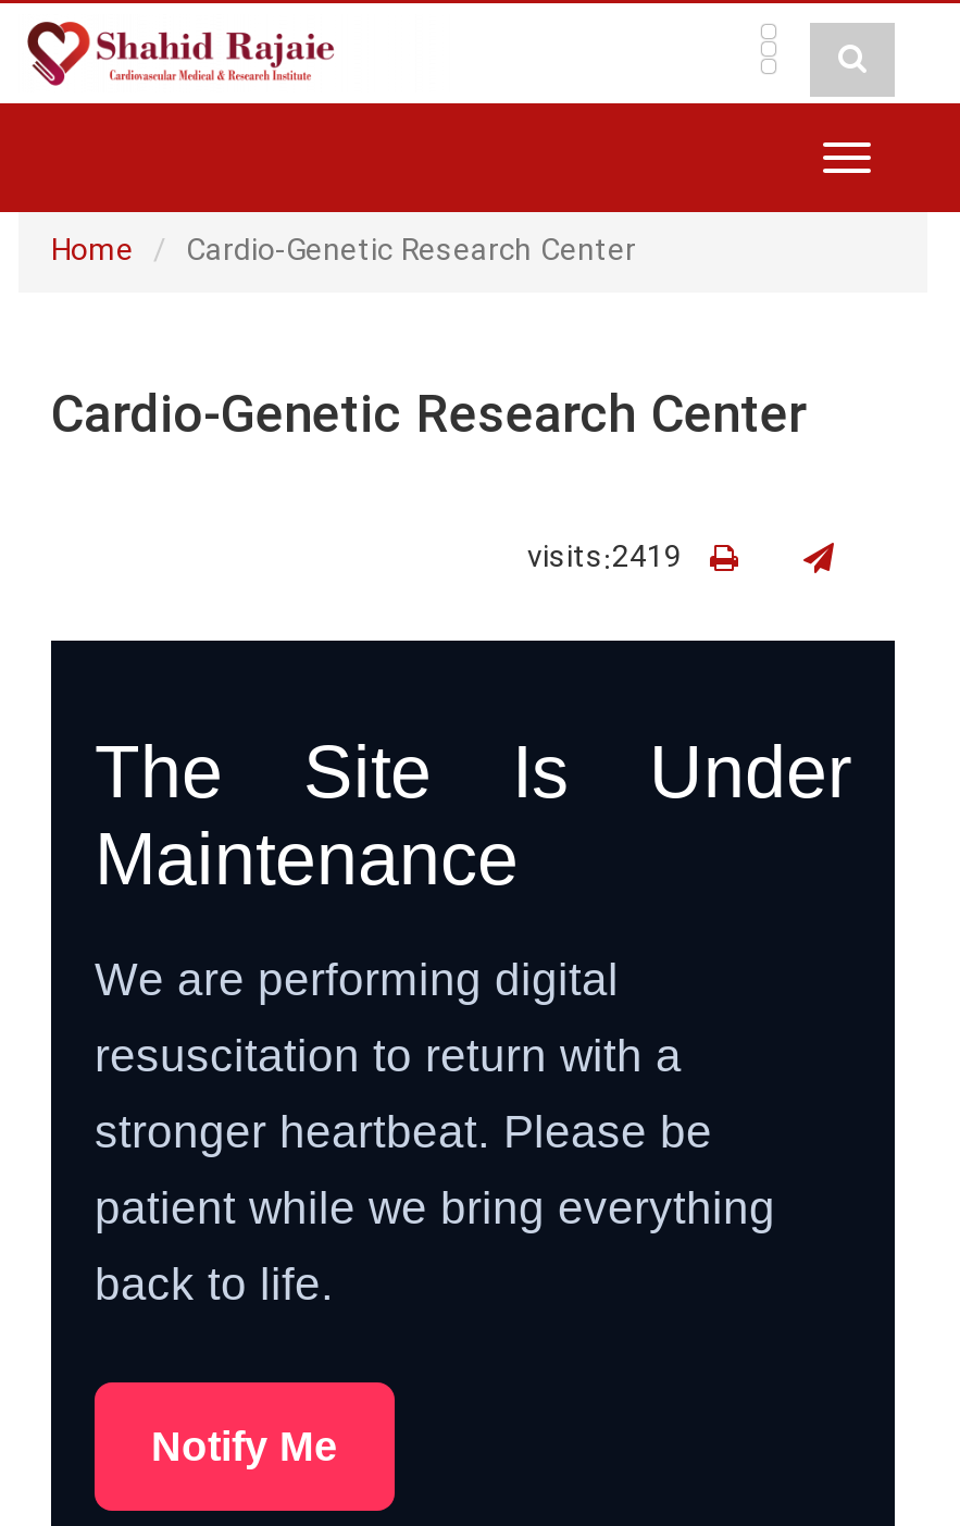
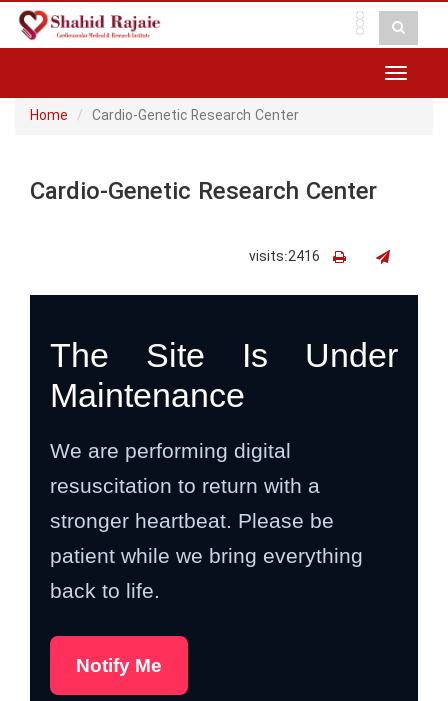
- visits:2419
+ visits:2416
